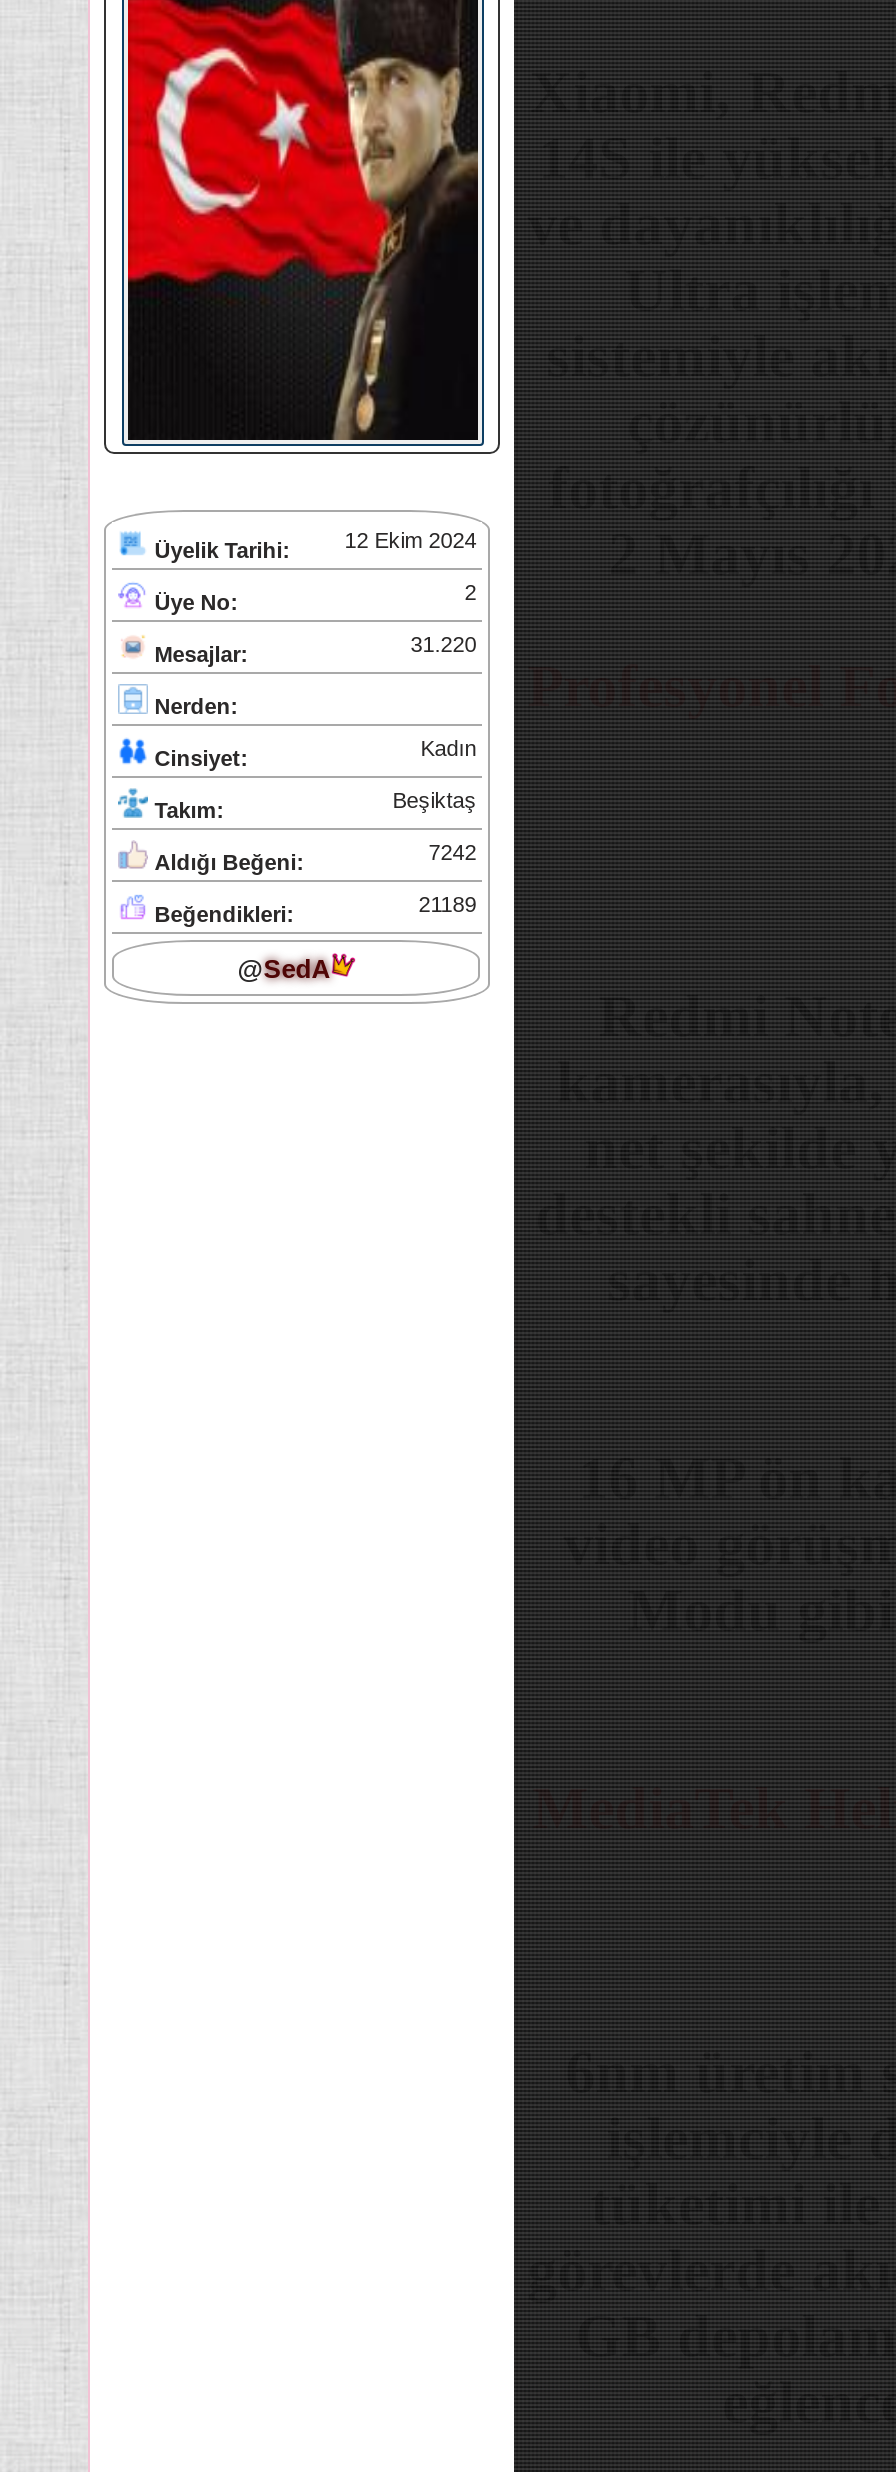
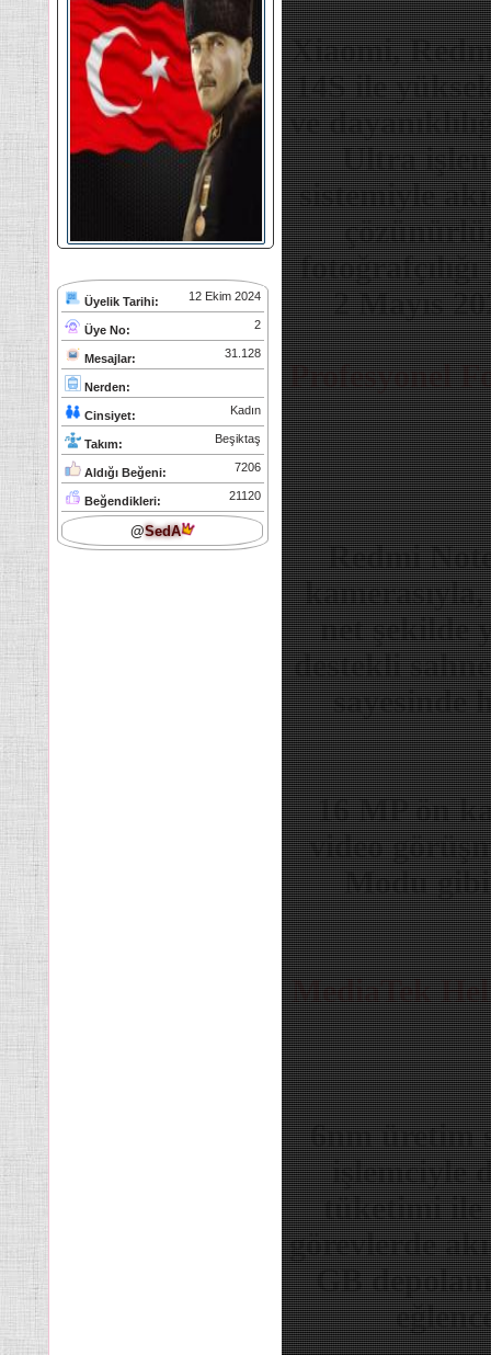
- 31.220
+ 31.128

- 7242
+ 7206

- 21189
+ 21120
